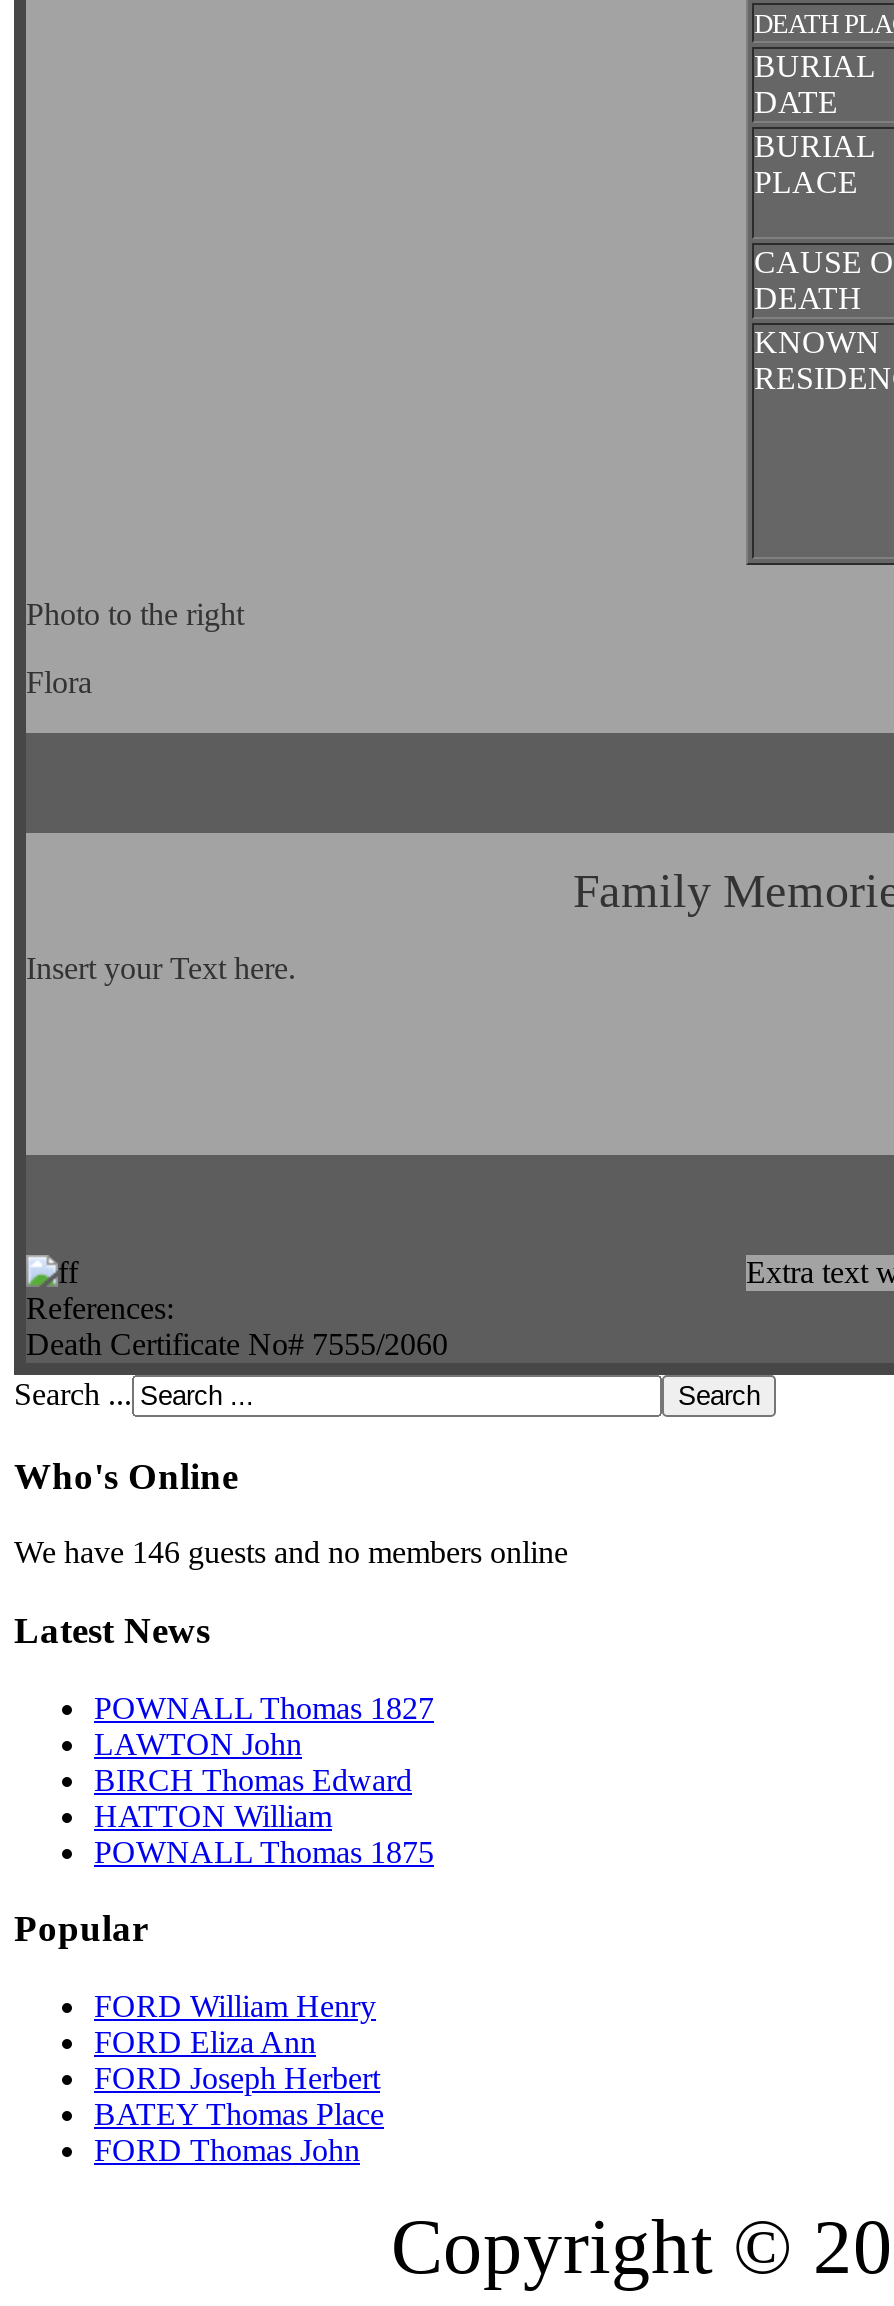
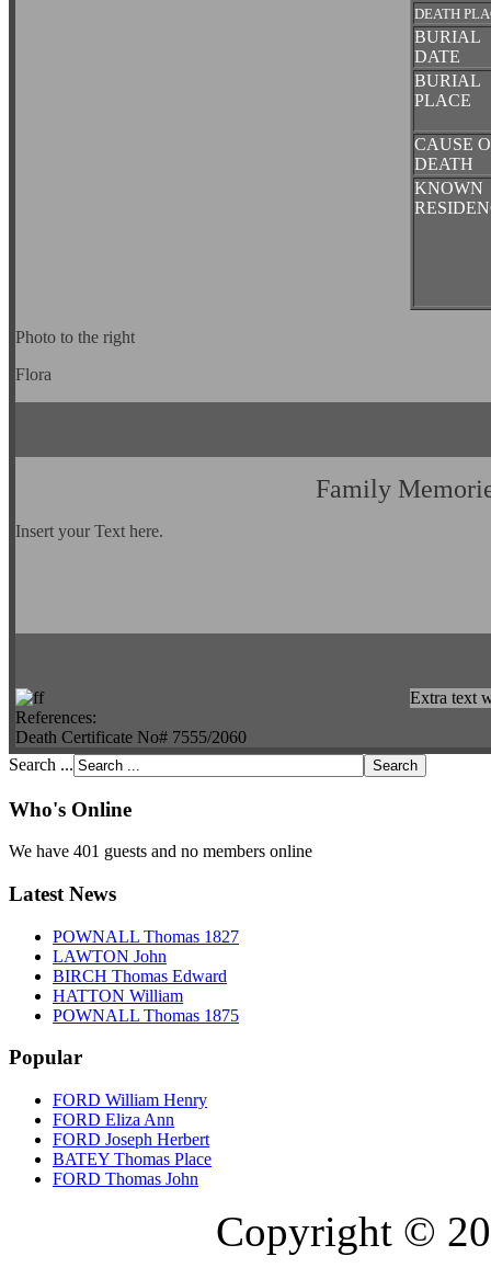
- We have 146 guests and no members online
+ We have 401 guests and no members online
